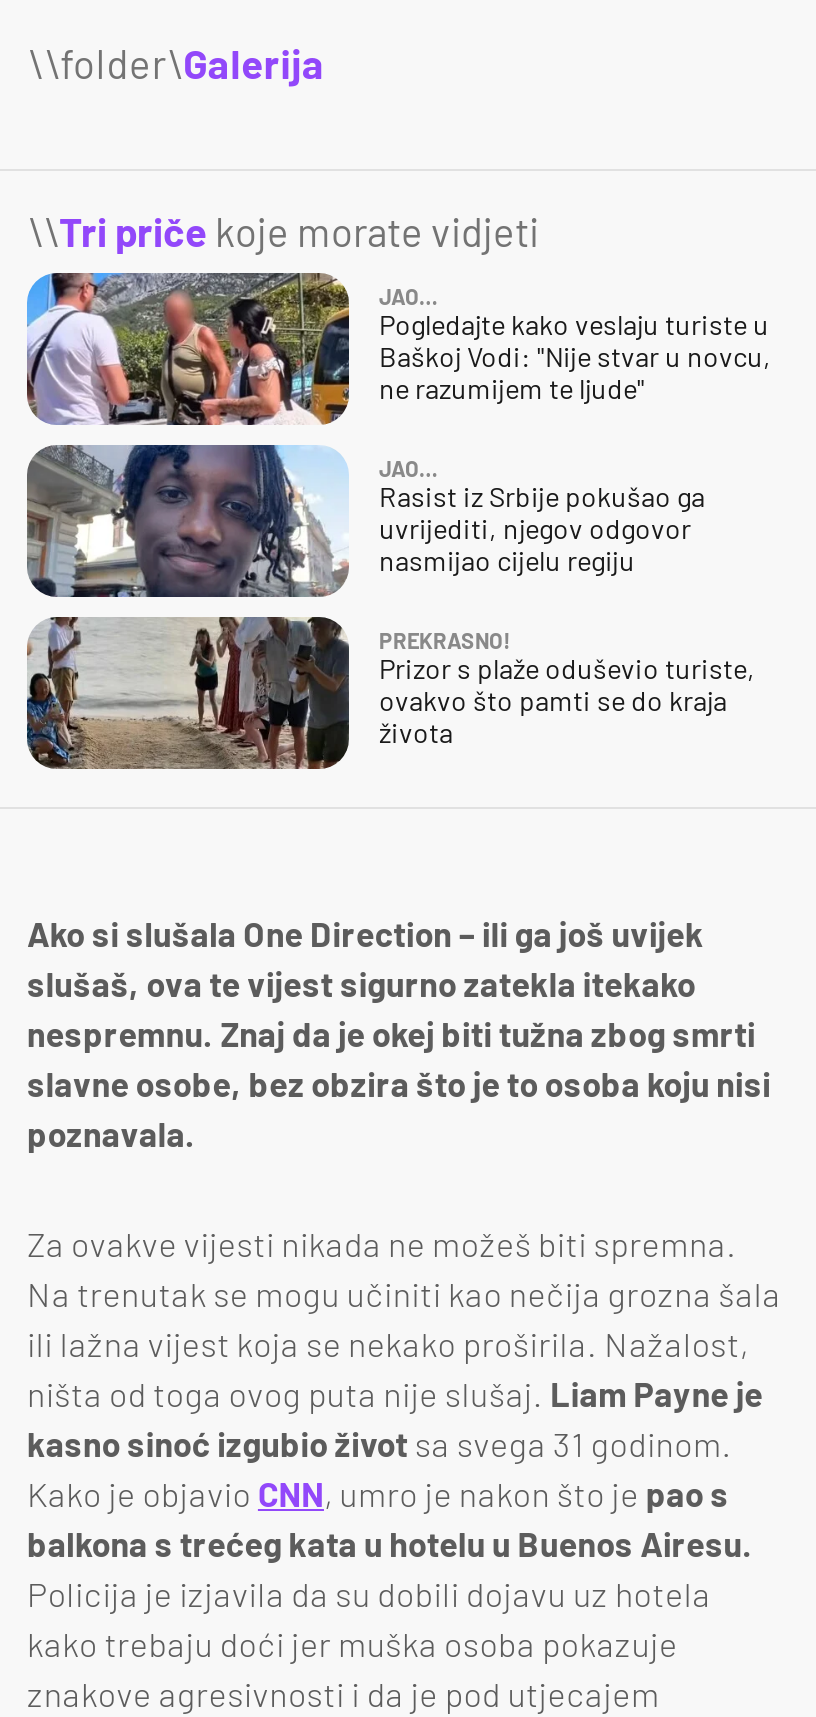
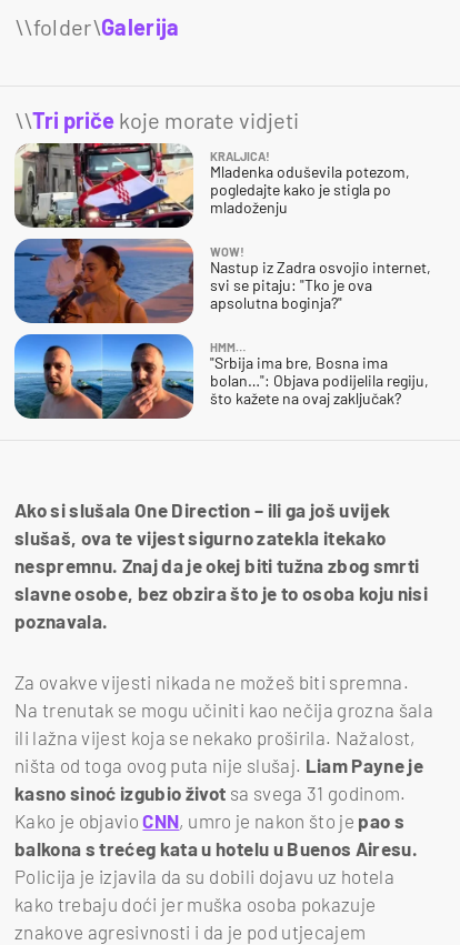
- [image]
- JAO…
- Pogledajte kako veslaju turiste u
- Baškoj Vodi: "Nije stvar u novcu,
- ne razumijem te ljude"
+ [image]
+ KRALJICA!
+ Mladenka oduševila potezom,
+ pogledajte kako je stigla po
+ mladoženju

- [image]
- JAO…
- Rasist iz Srbije pokušao ga
- uvrijediti, njegov odgovor
- nasmijao cijelu regiju
+ [image]
+ WOW!
+ Nastup iz Zadra osvojio internet,
+ svi se pitaju: "Tko je ova
+ apsolutna boginja?"

- [image]
- PREKRASNO!
- Prizor s plaže oduševio turiste,
- ovakvo što pamti se do kraja
- života
+ [image]
+ HMM…
+ "Srbija ima bre, Bosna ima
+ bolan…": Objava podijelila regiju,
+ što kažete na ovaj zaključak?
